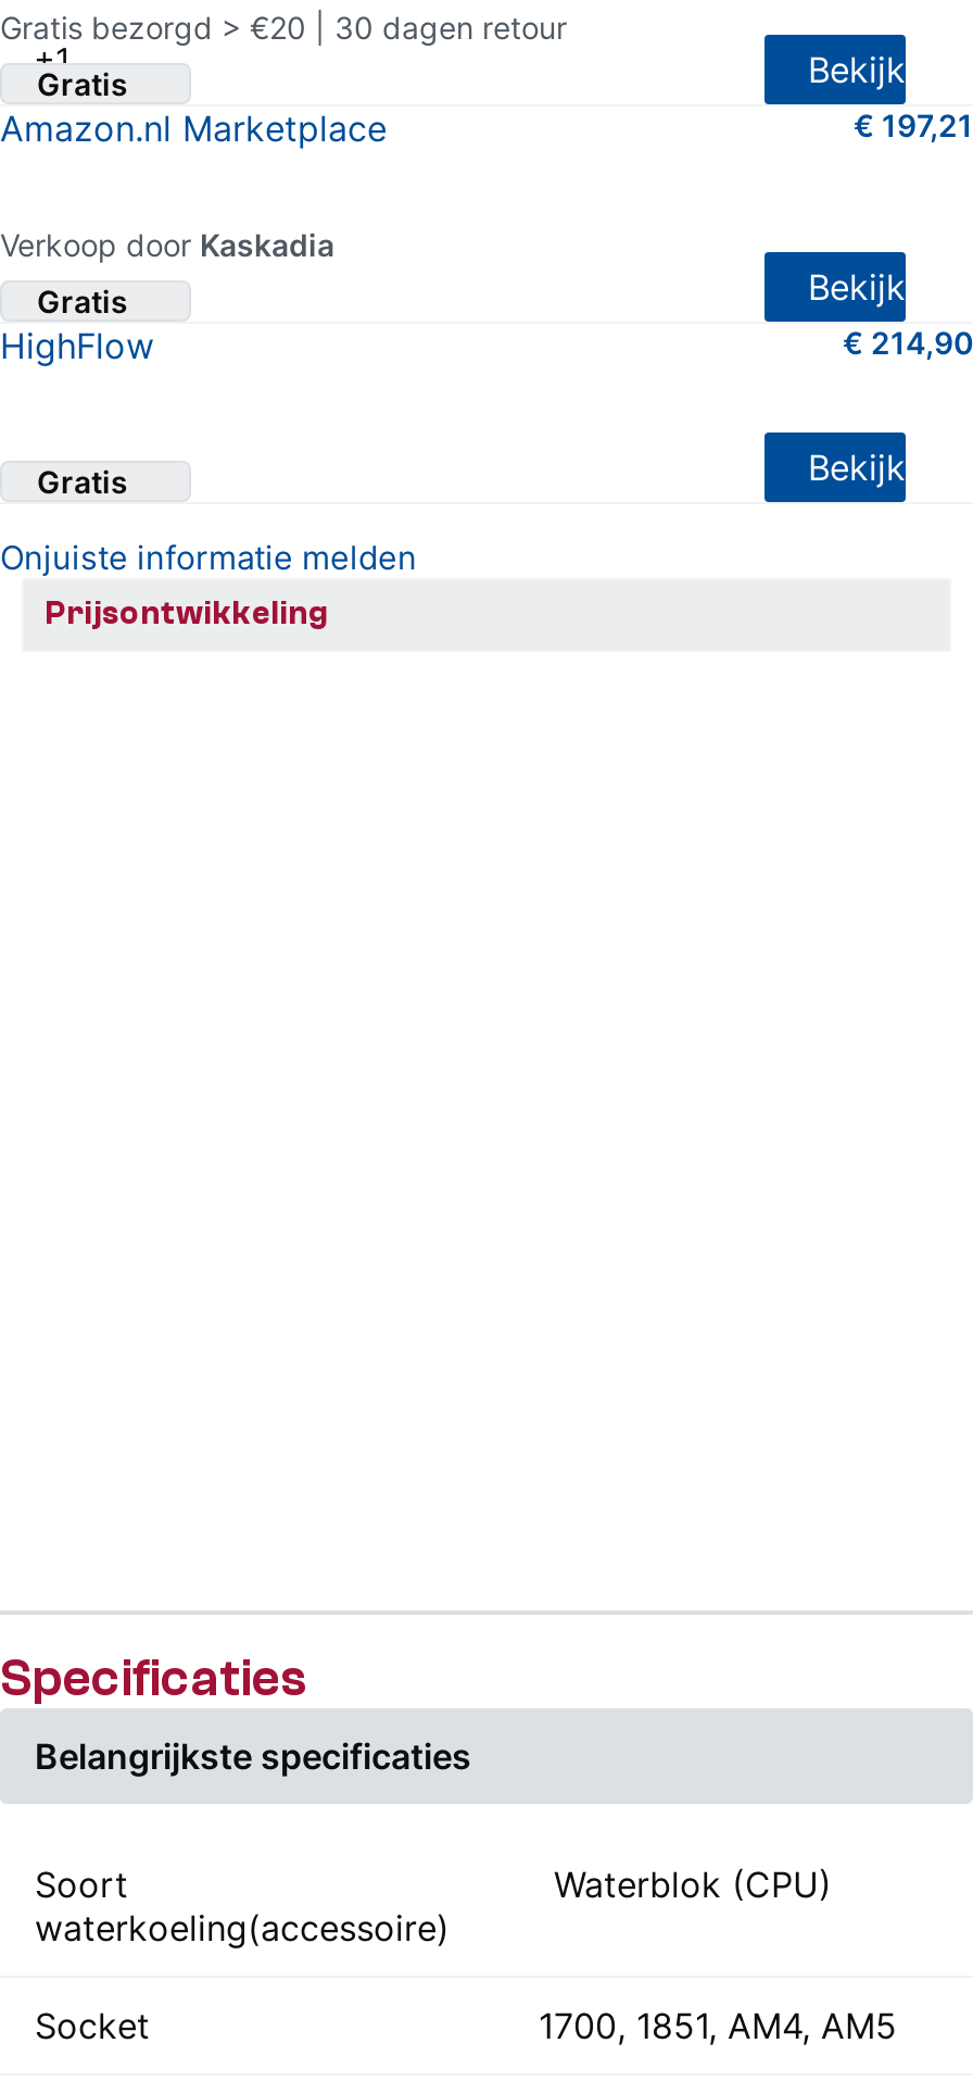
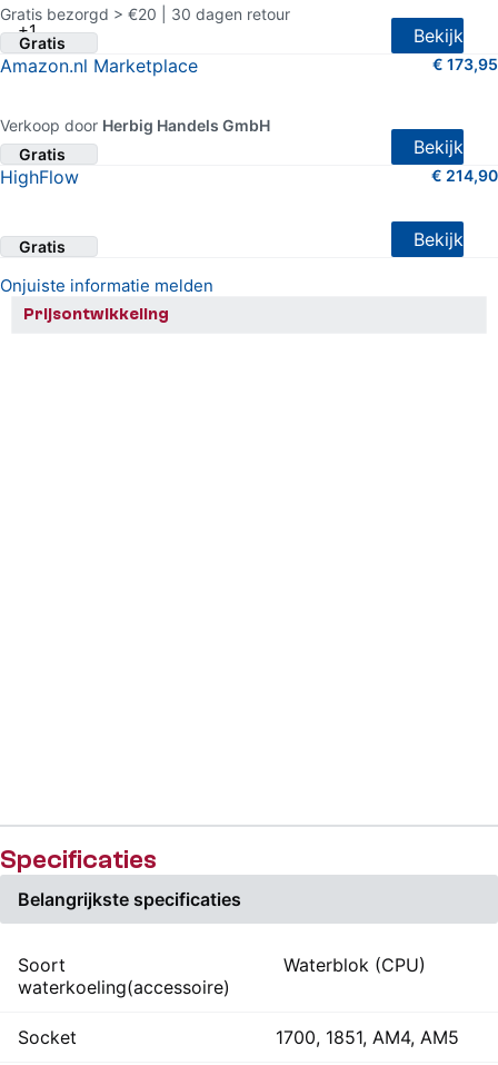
- € 197,21
+ € 173,95

- Verkoop door Kaskadia
+ Verkoop door Herbig Handels GmbH
